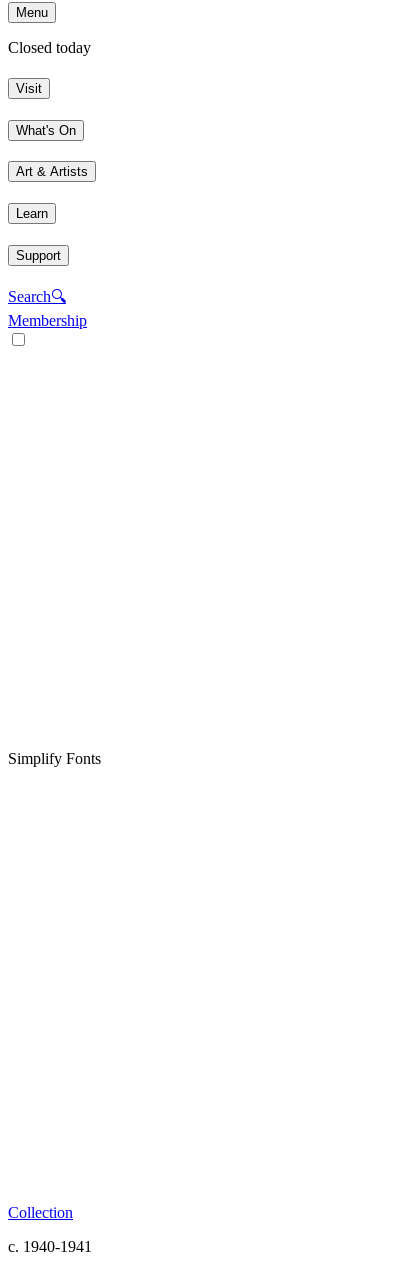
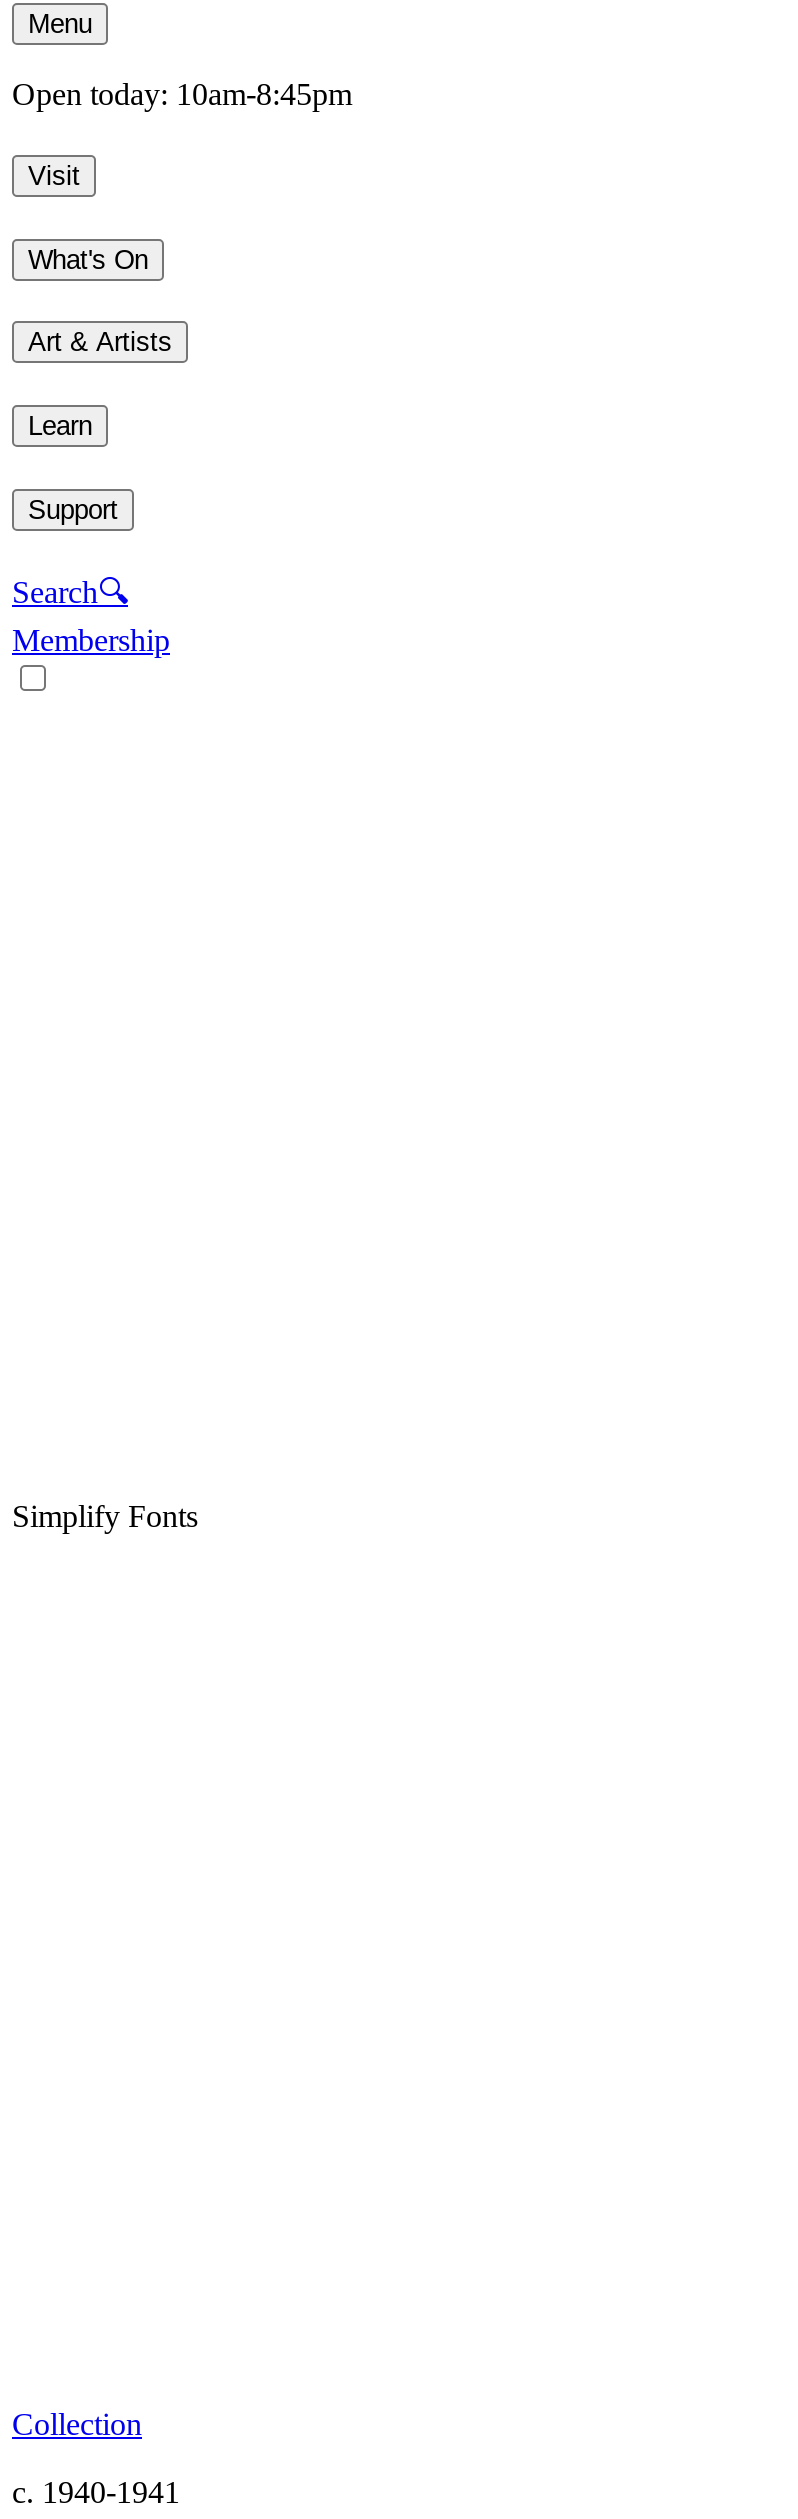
- Closed today
+ Open today: 10am-8:45pm
